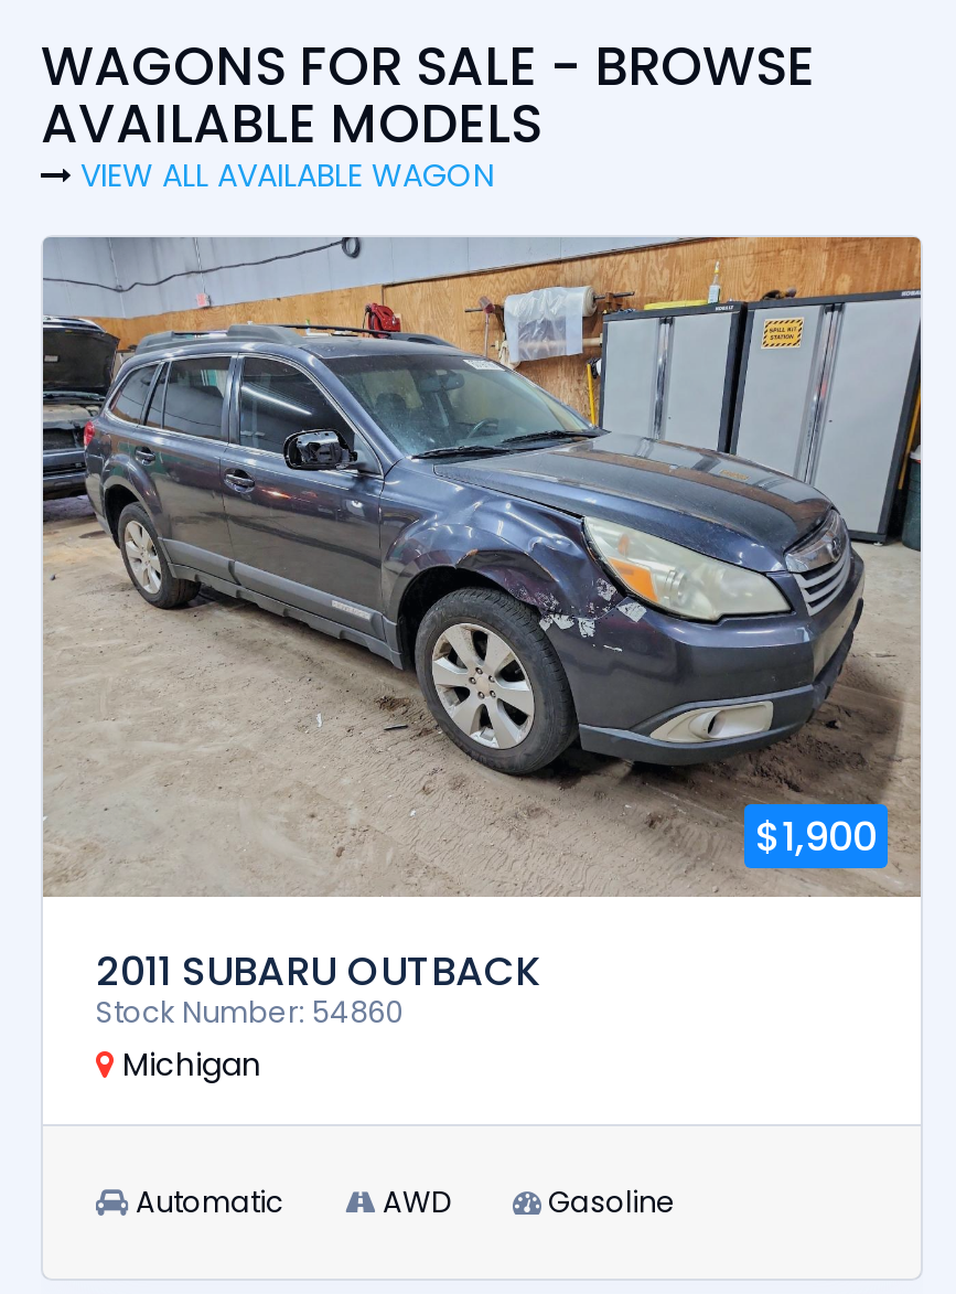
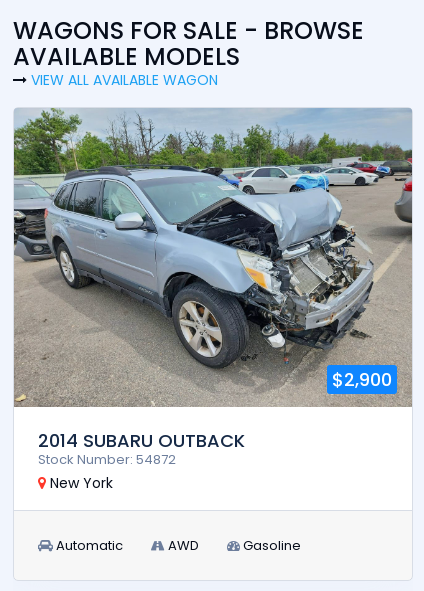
- [image]
- $1,900
+ [image]
+ $2,900

- 2011 SUBARU OUTBACK
- Stock Number: 54860
- Michigan
+ 2014 SUBARU OUTBACK
+ Stock Number: 54872
+ New York
